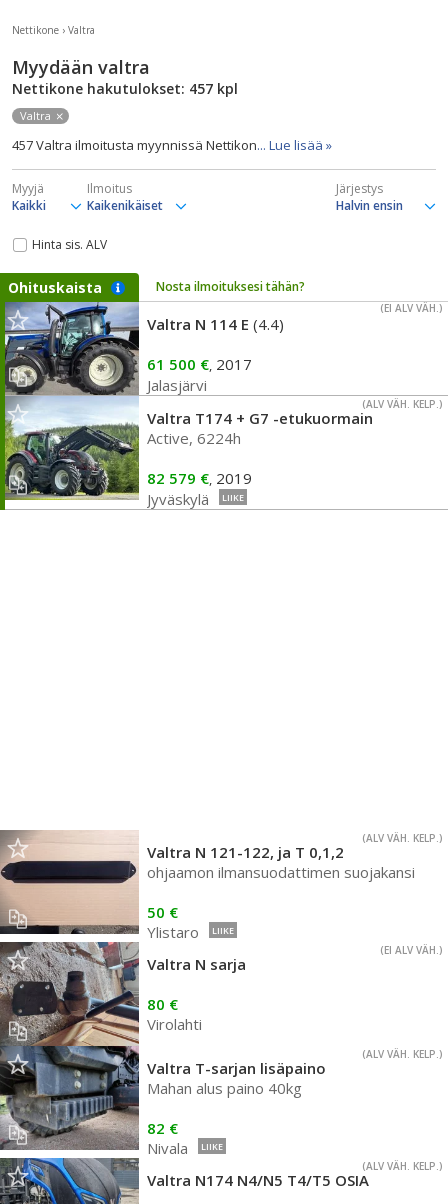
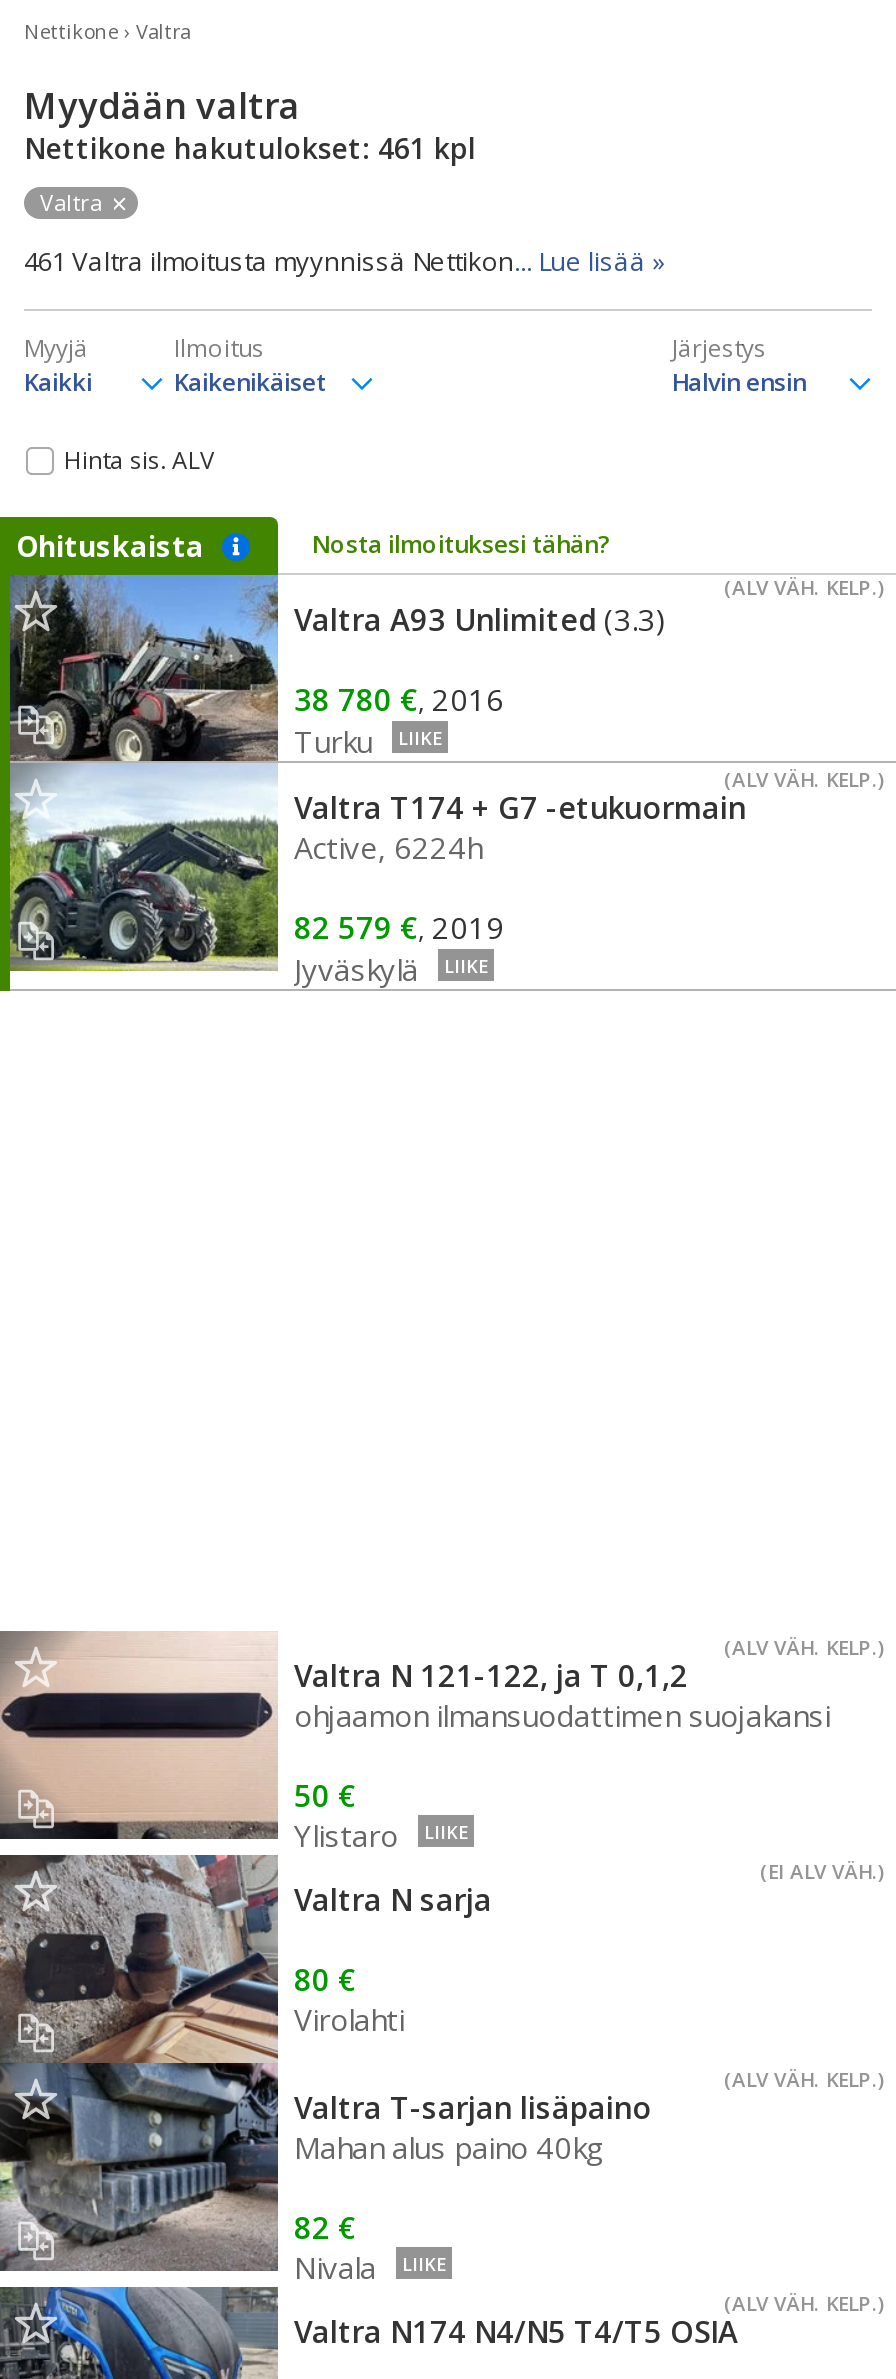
- Nettikone hakutulokset: 457 kpl
+ Nettikone hakutulokset: 461 kpl

- 457 Valtra ilmoitusta myynnissä Nettikon... Lue lisää »
+ 461 Valtra ilmoitusta myynnissä Nettikon... Lue lisää »

- [image]
- (EI ALV VÄH.)
- Valtra N 114 E (4.4)
+ [image]
+ (ALV VÄH. KELP.)
+ Valtra A93 Unlimited (3.3)

- 61 500 €, 2017
- Jalasjärvi
+ 38 780 €, 2016
+ Turku
+ LIIKE
